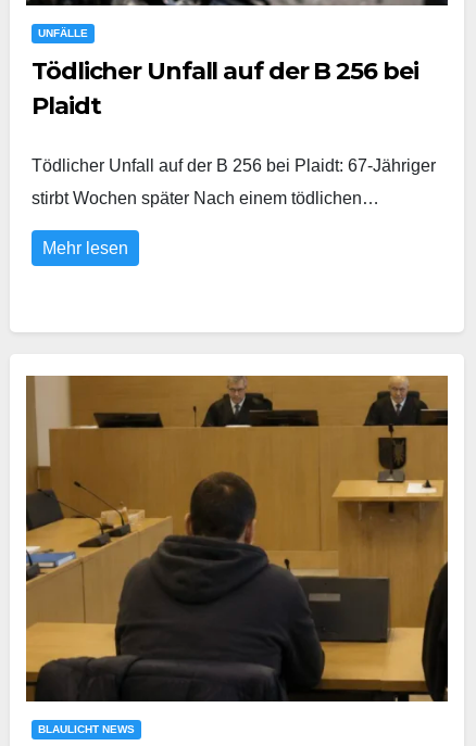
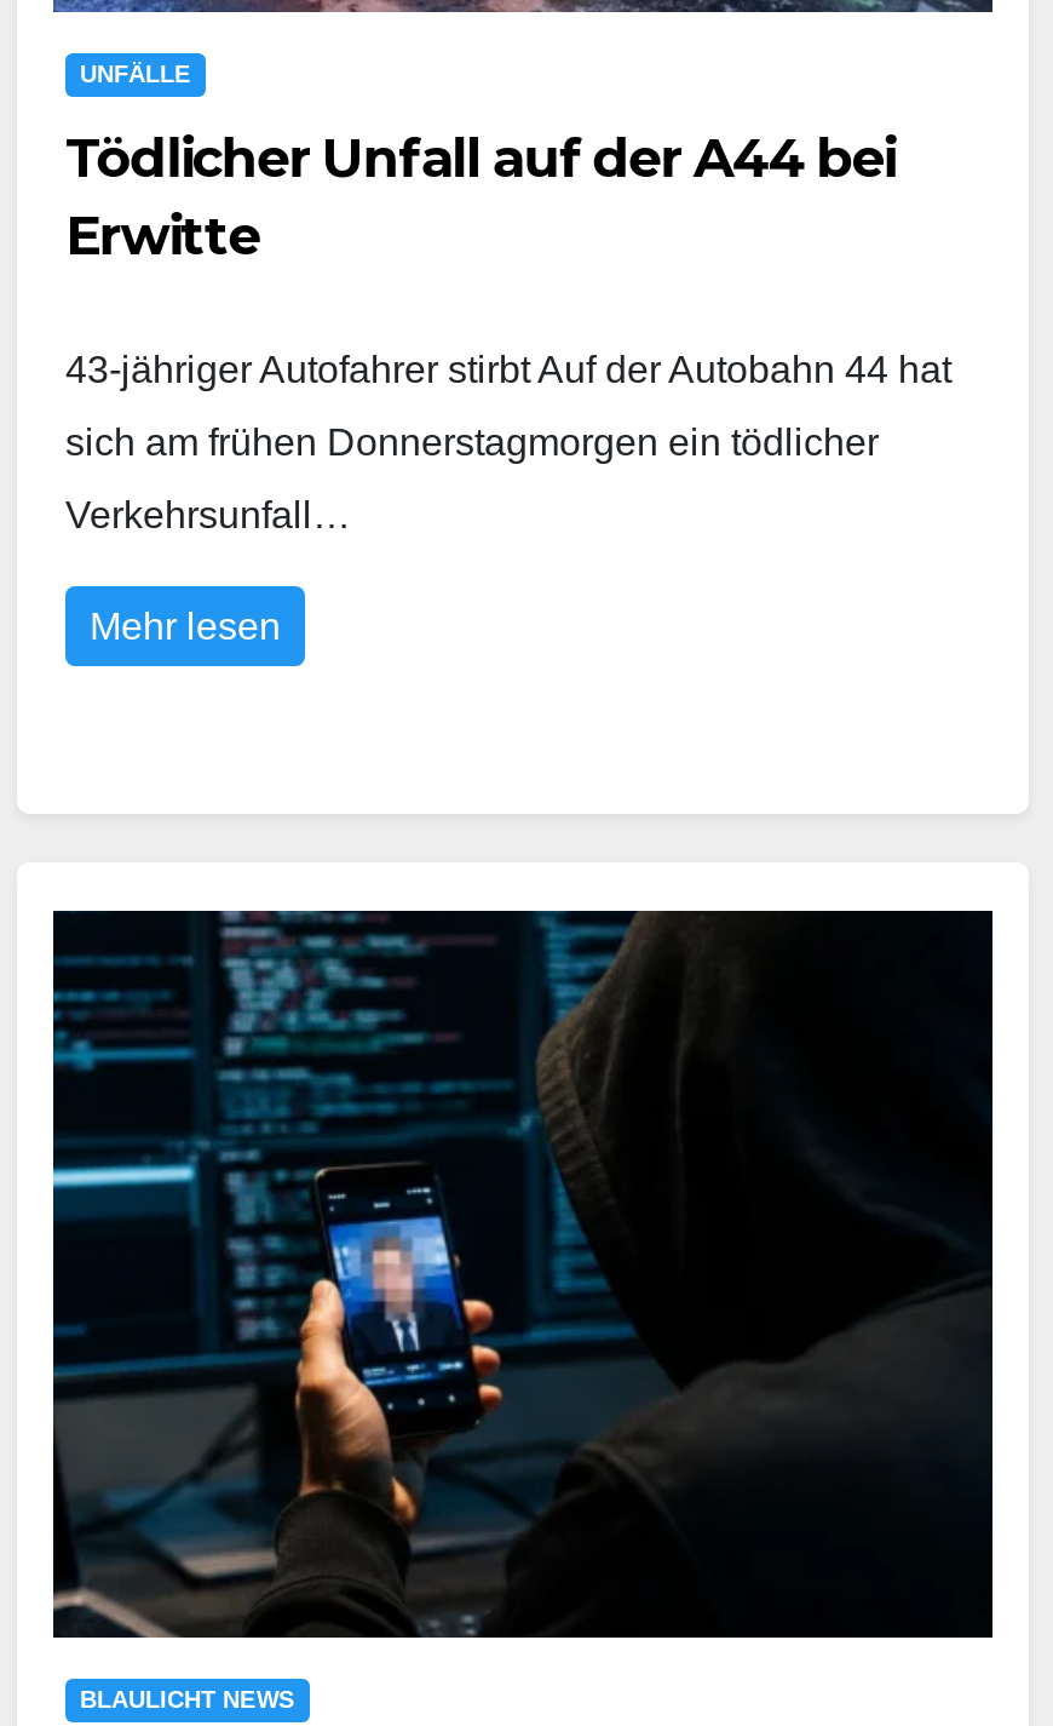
- Tödlicher Unfall auf der B 256 bei
- Plaidt
- Tödlicher Unfall auf der B 256 bei Plaidt: 67-Jähriger
- stirbt Wochen später Nach einem tödlichen…
+ Tödlicher Unfall auf der A44 bei
+ Erwitte
+ 43-jähriger Autofahrer stirbt Auf der Autobahn 44 hat
+ sich am frühen Donnerstagmorgen ein tödlicher
+ Verkehrsunfall…

- [image]
+ [image]
